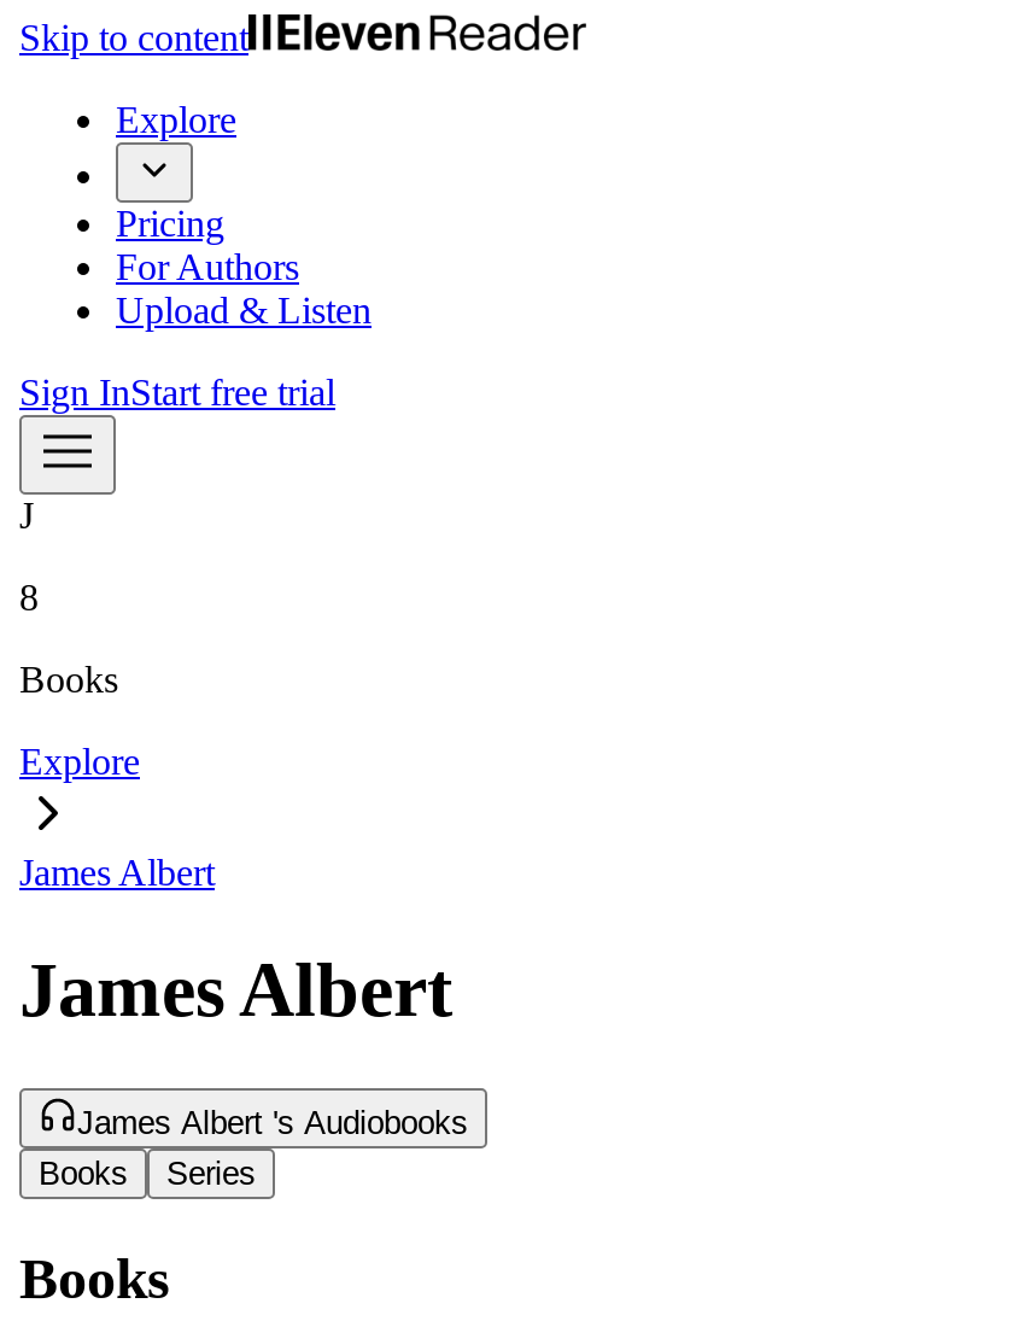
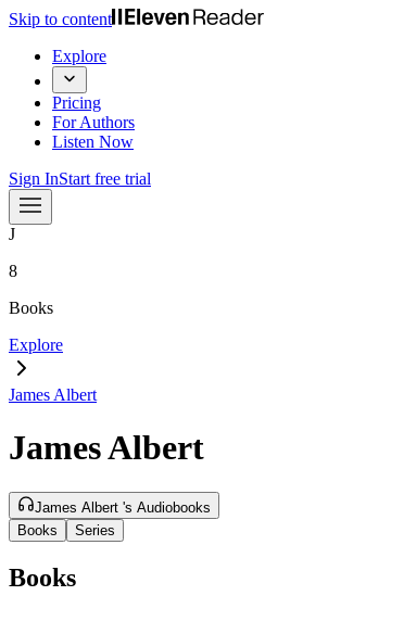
- Upload & Listen
+ Listen Now
